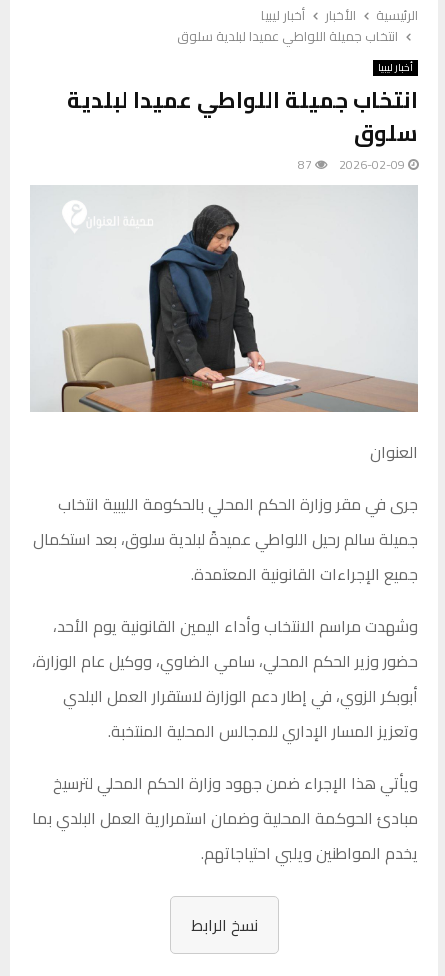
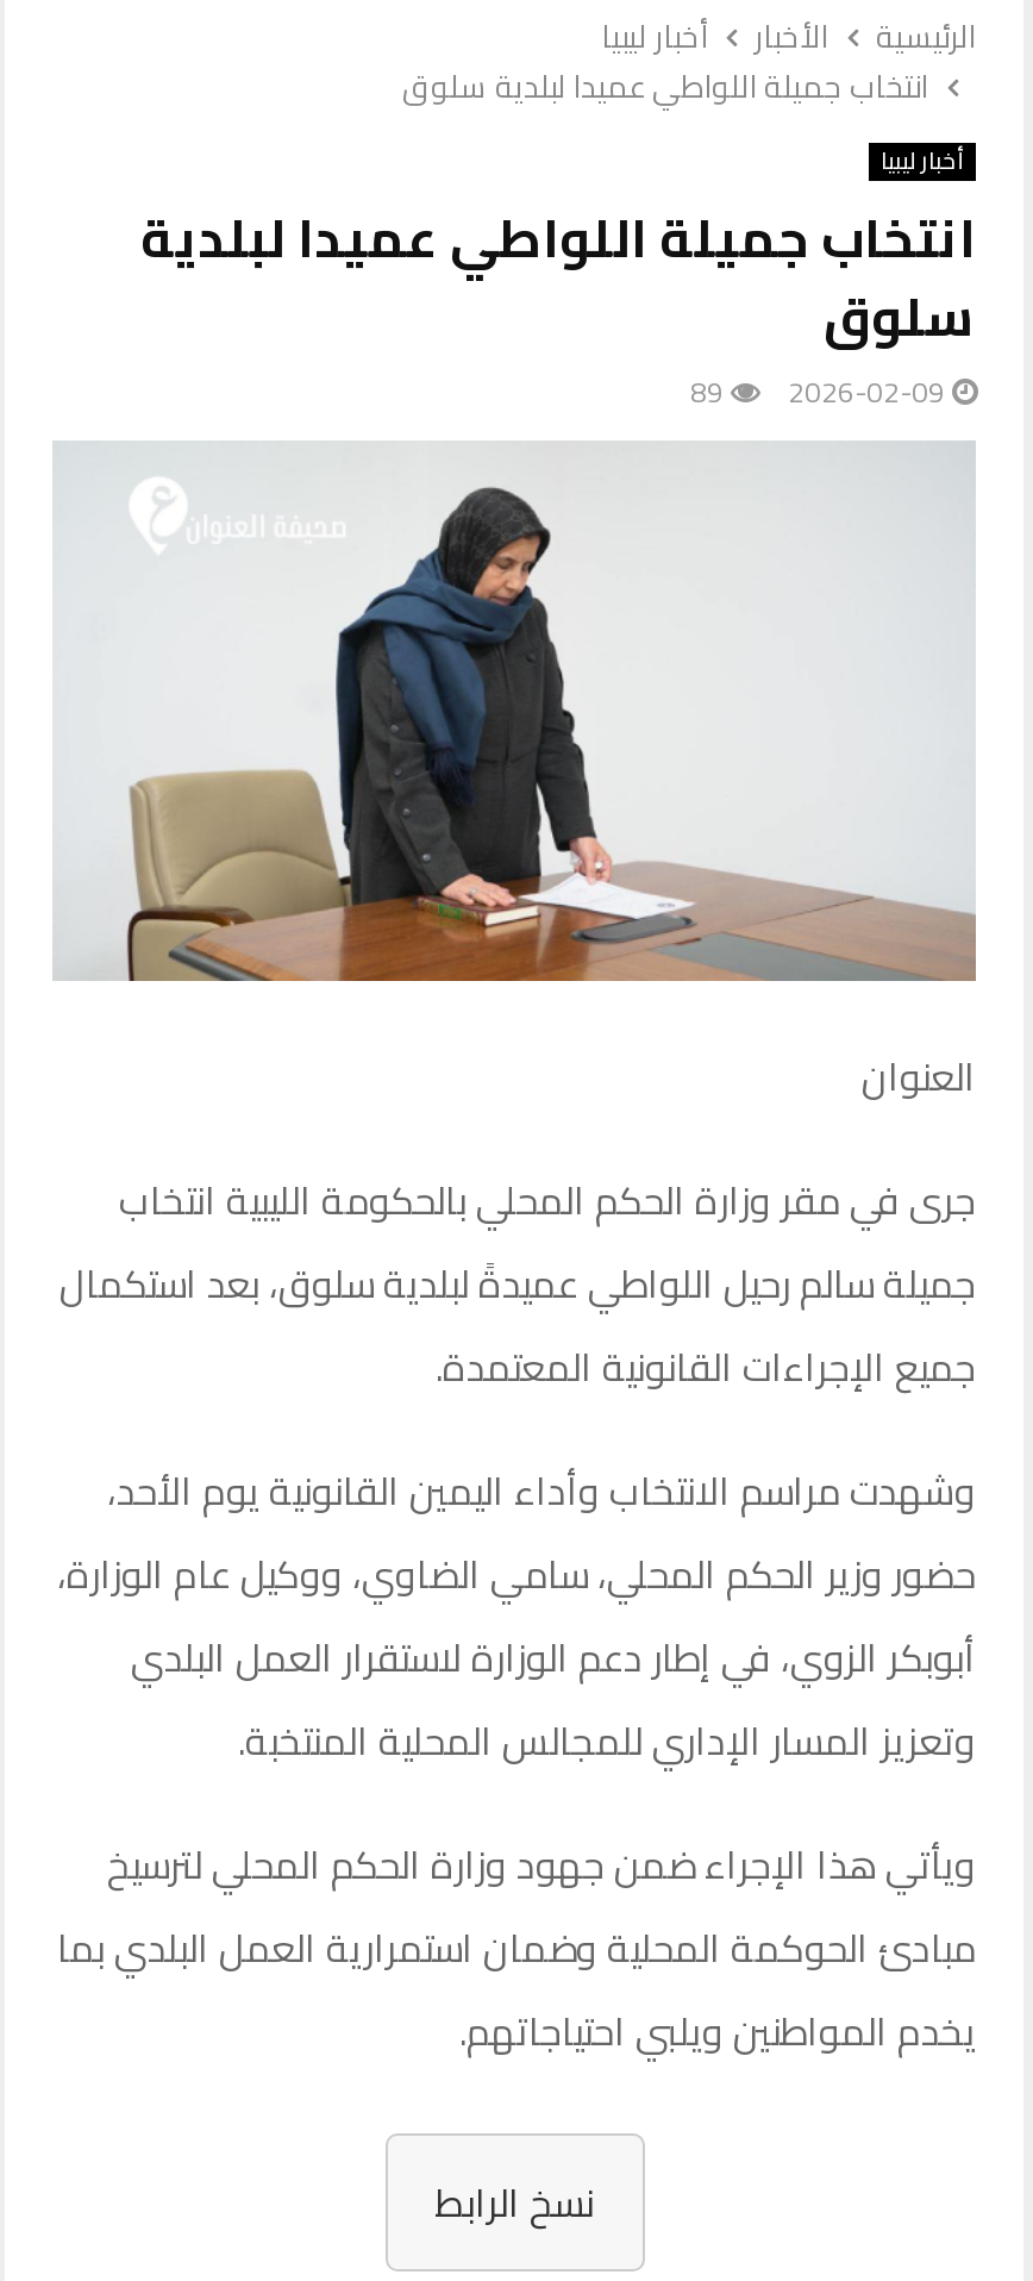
- 87 2026-02-09
+ 89 2026-02-09
